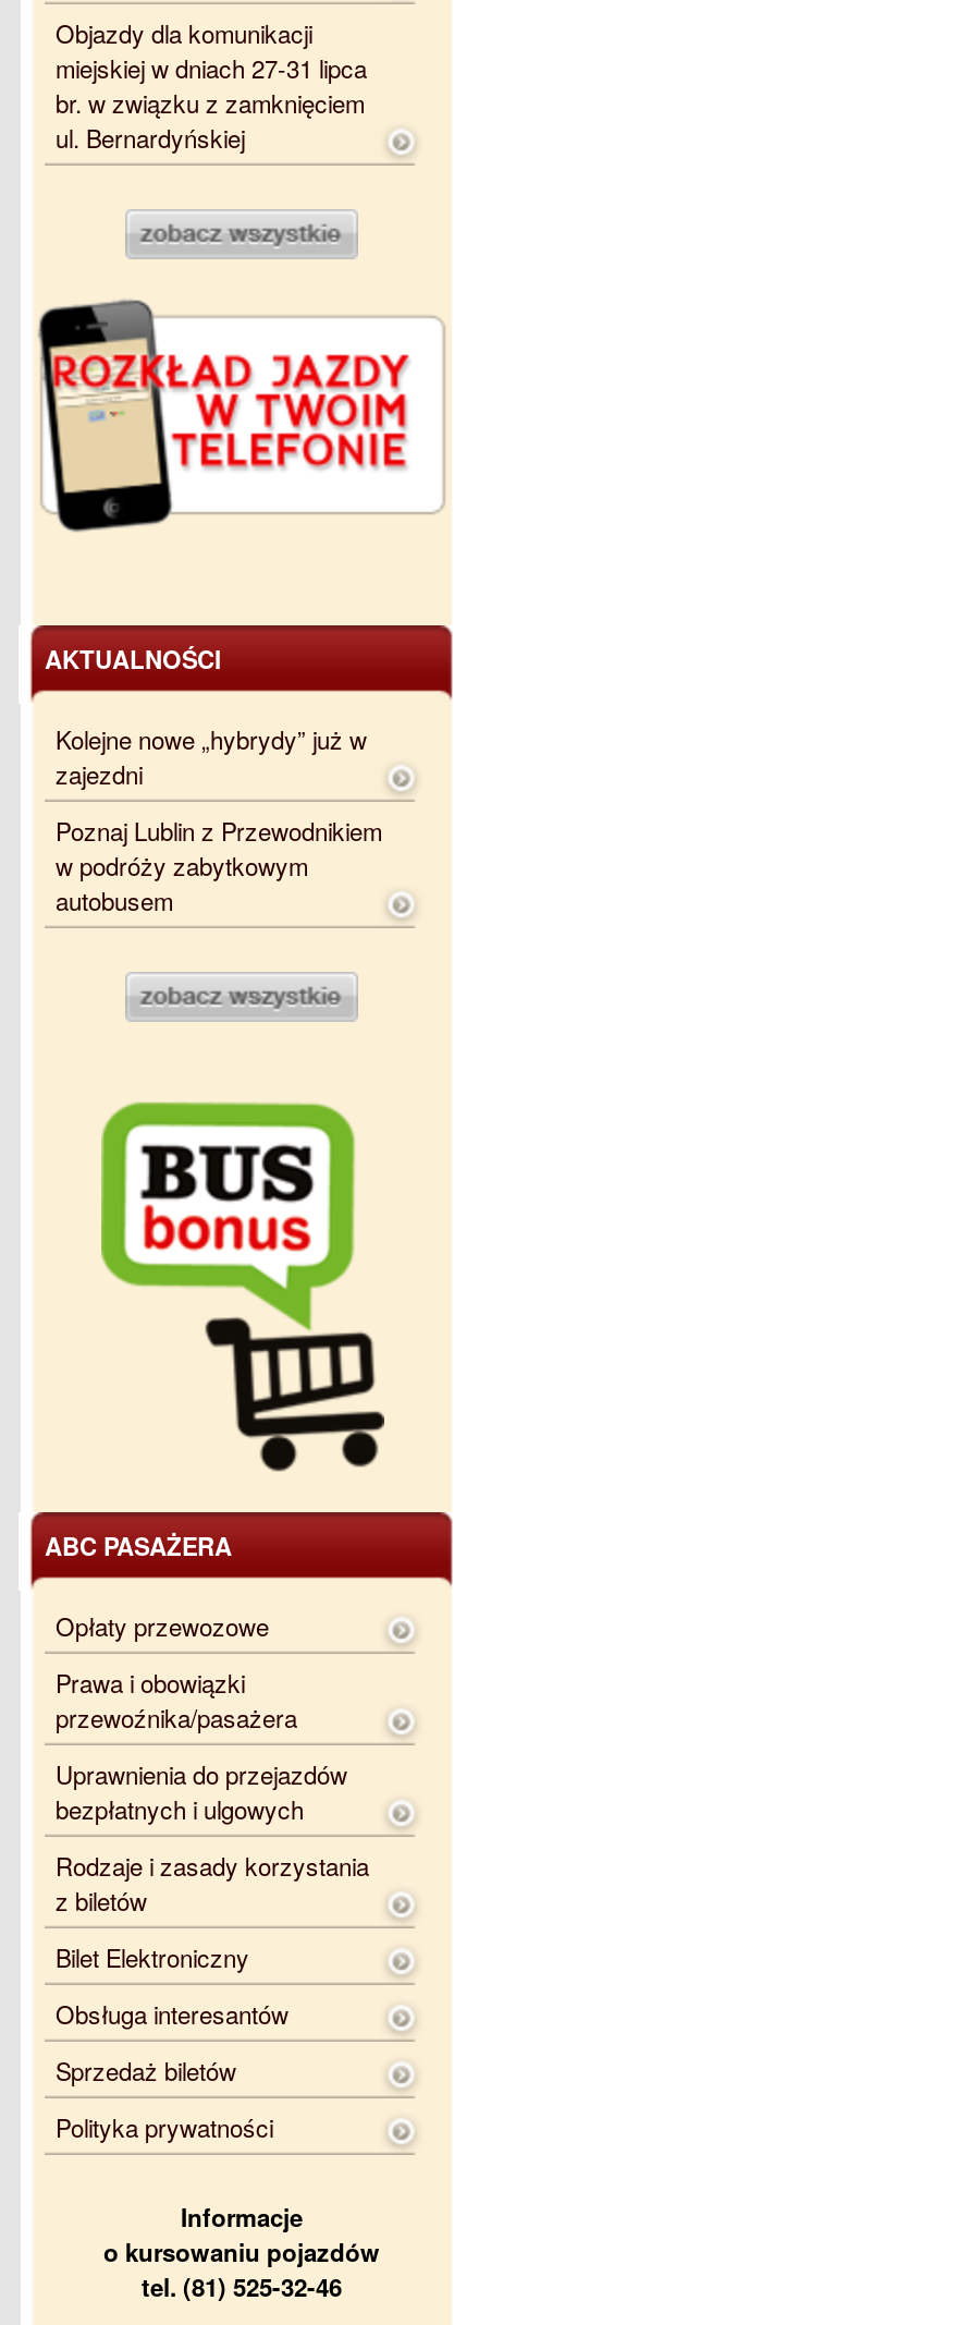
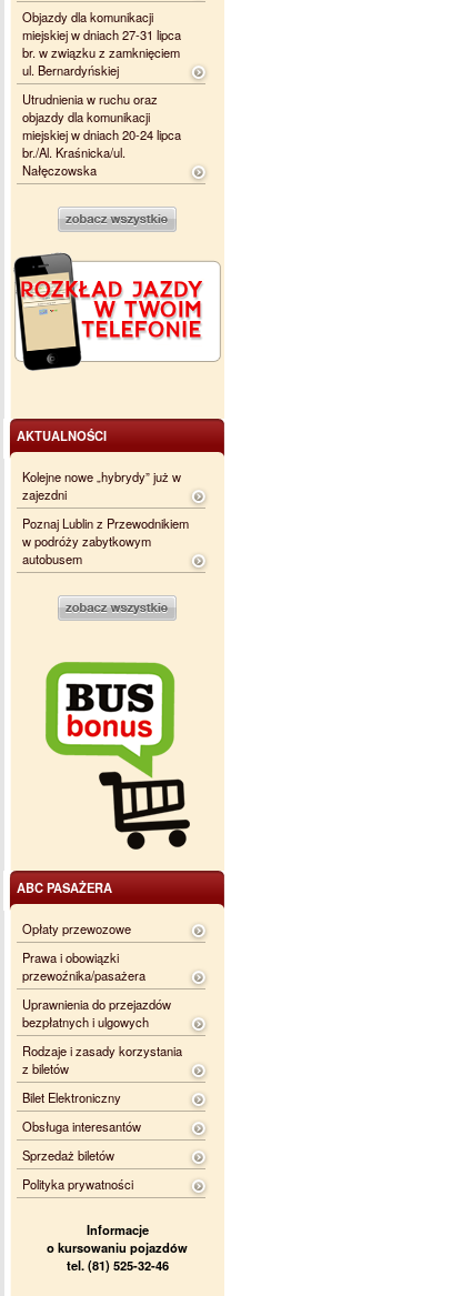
+ Utrudnienia w ruchu oraz
+ objazdy dla komunikacji
+ miejskiej w dniach 20-24 lipca
+ br./Al. Kraśnicka/ul.
+ Nałęczowska
